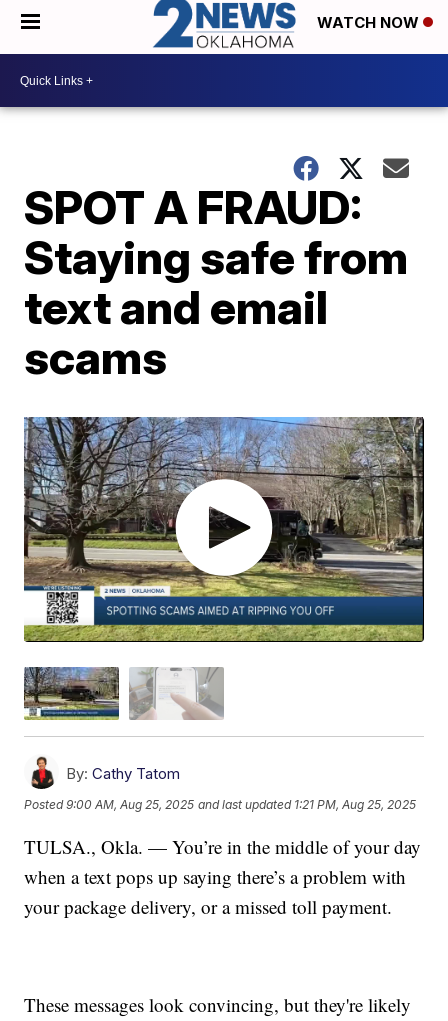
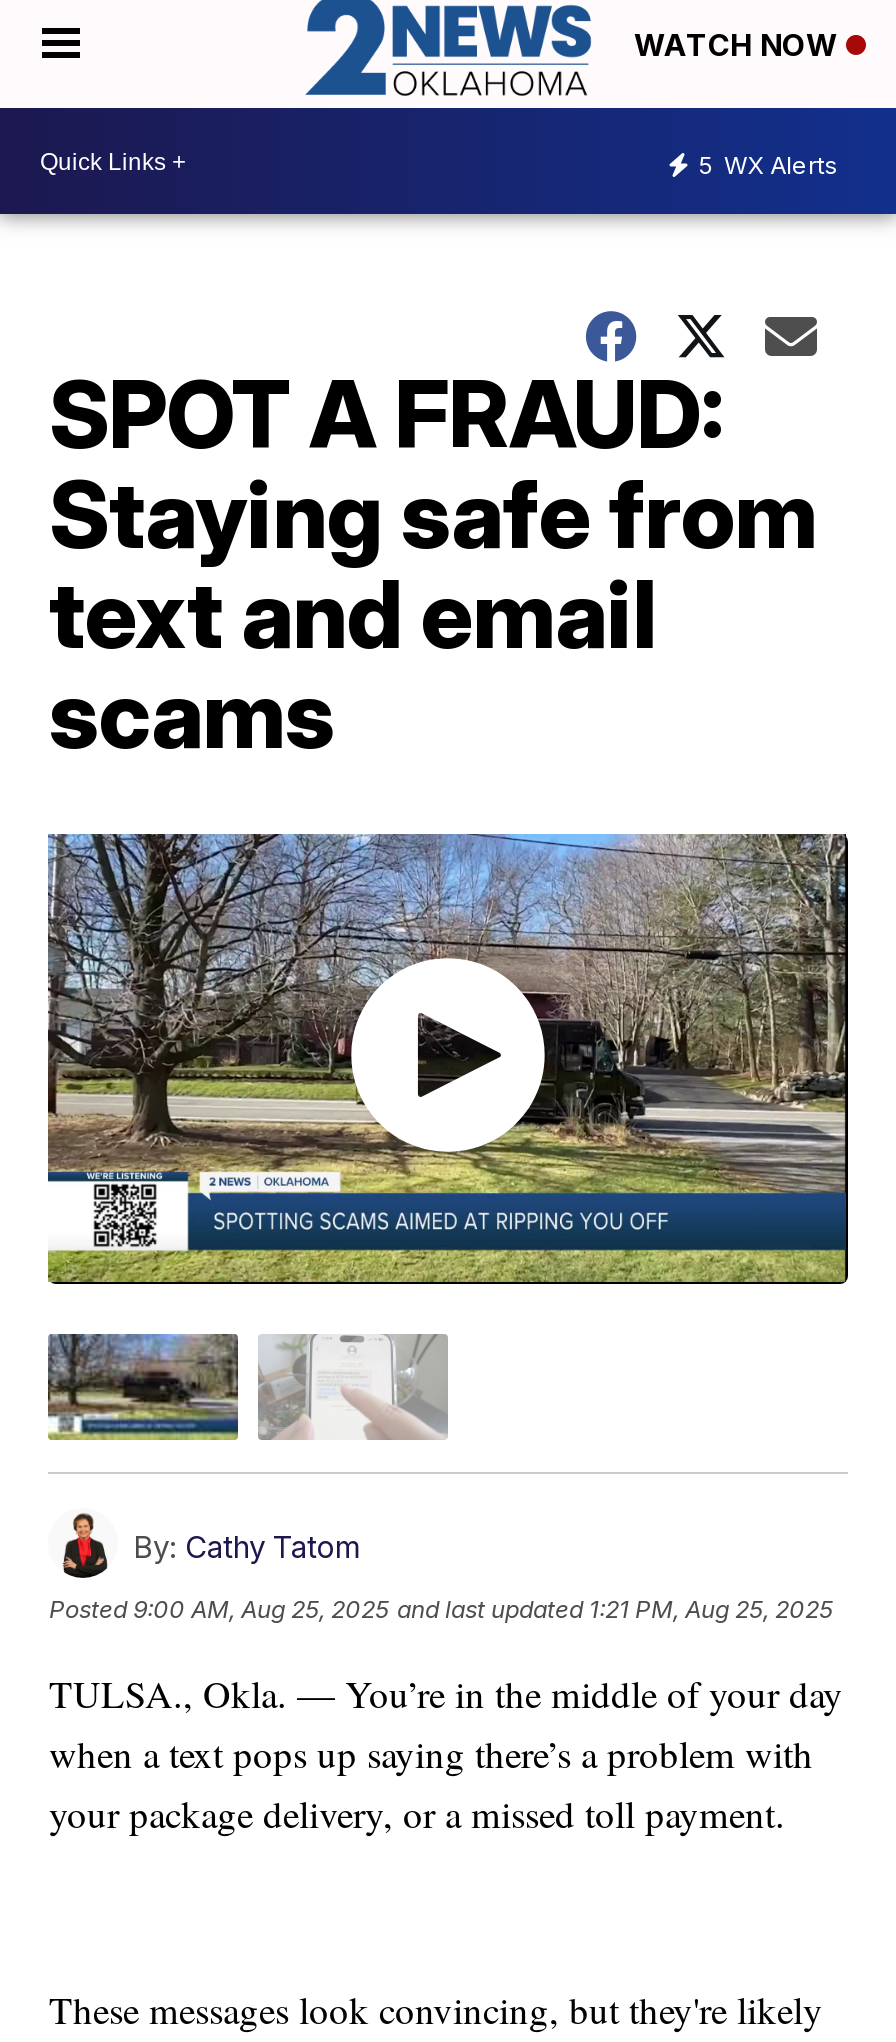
+ 5 WX Alerts
